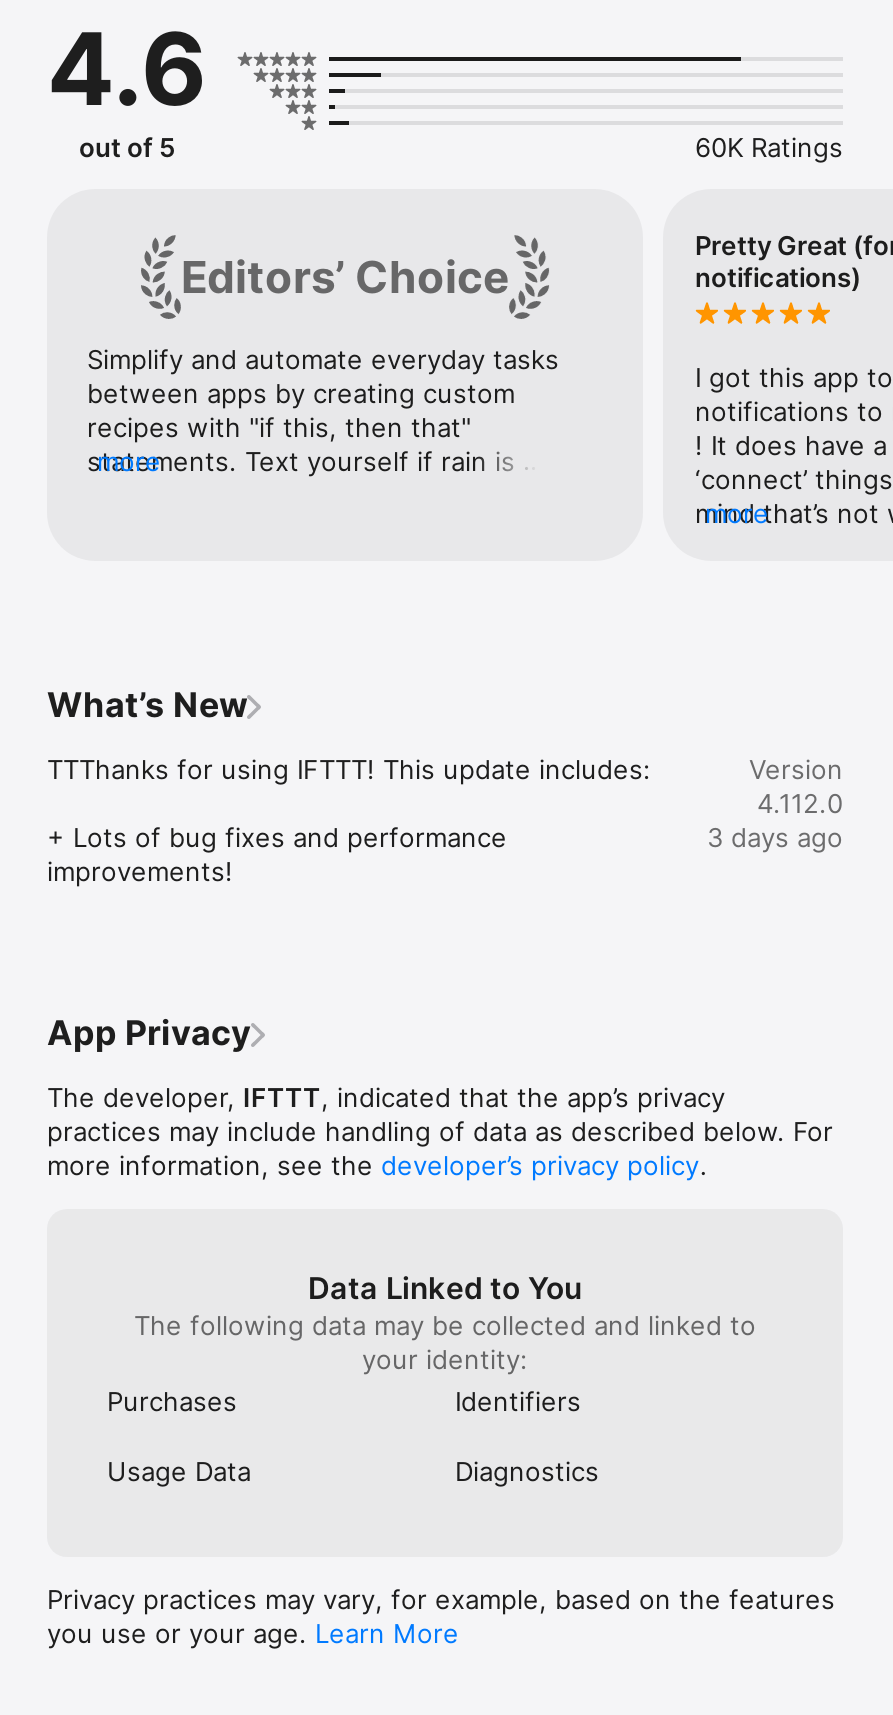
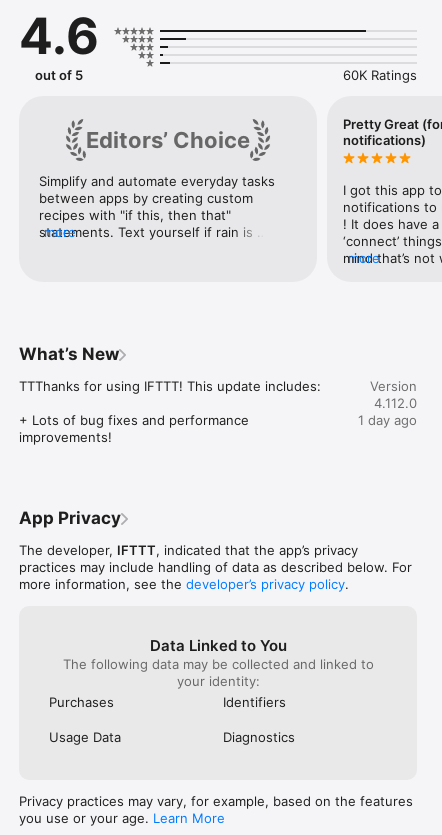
- 3 days ago
+ 1 day ago
